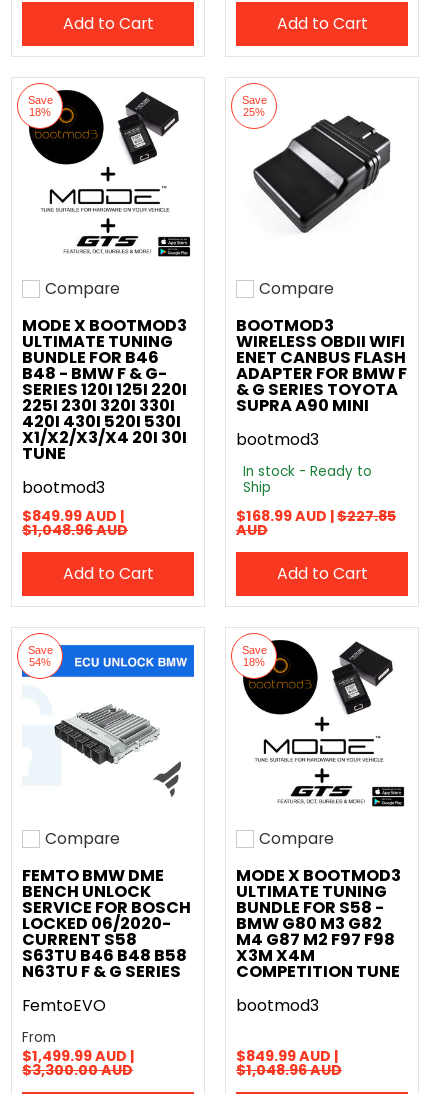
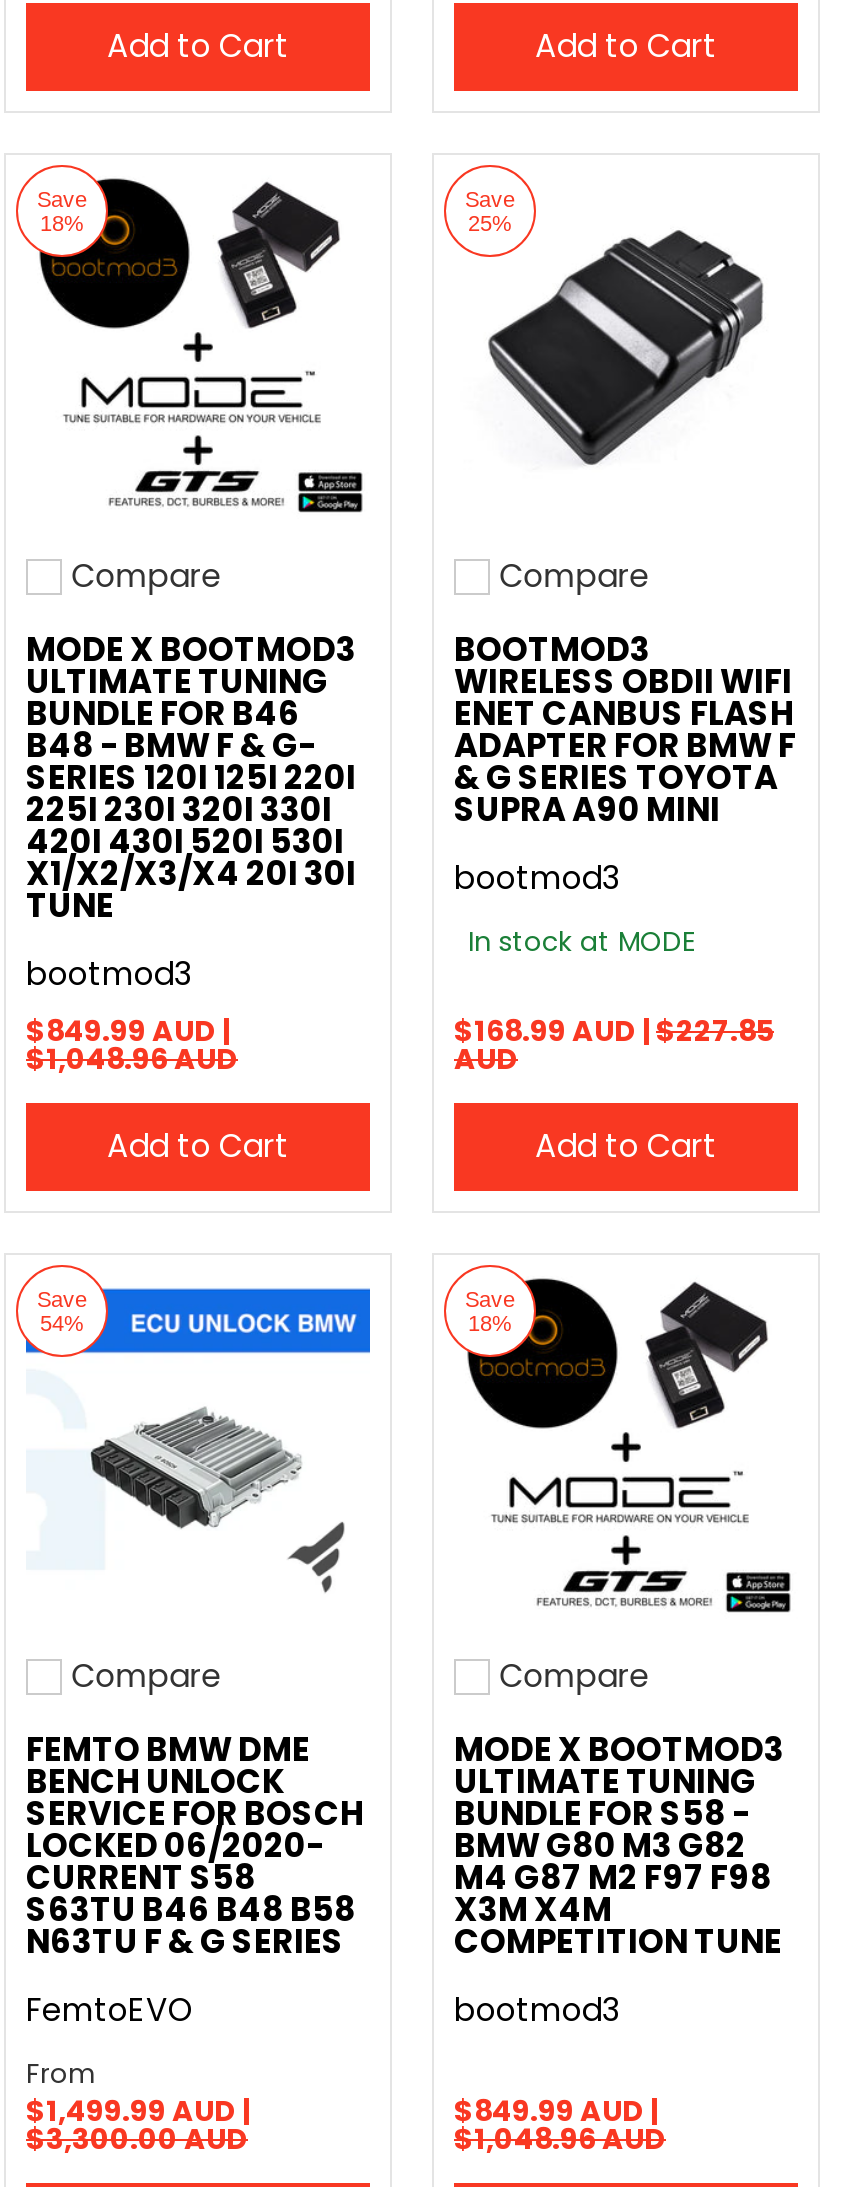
- In stock - Ready to
- Ship
+ In stock at MODE
